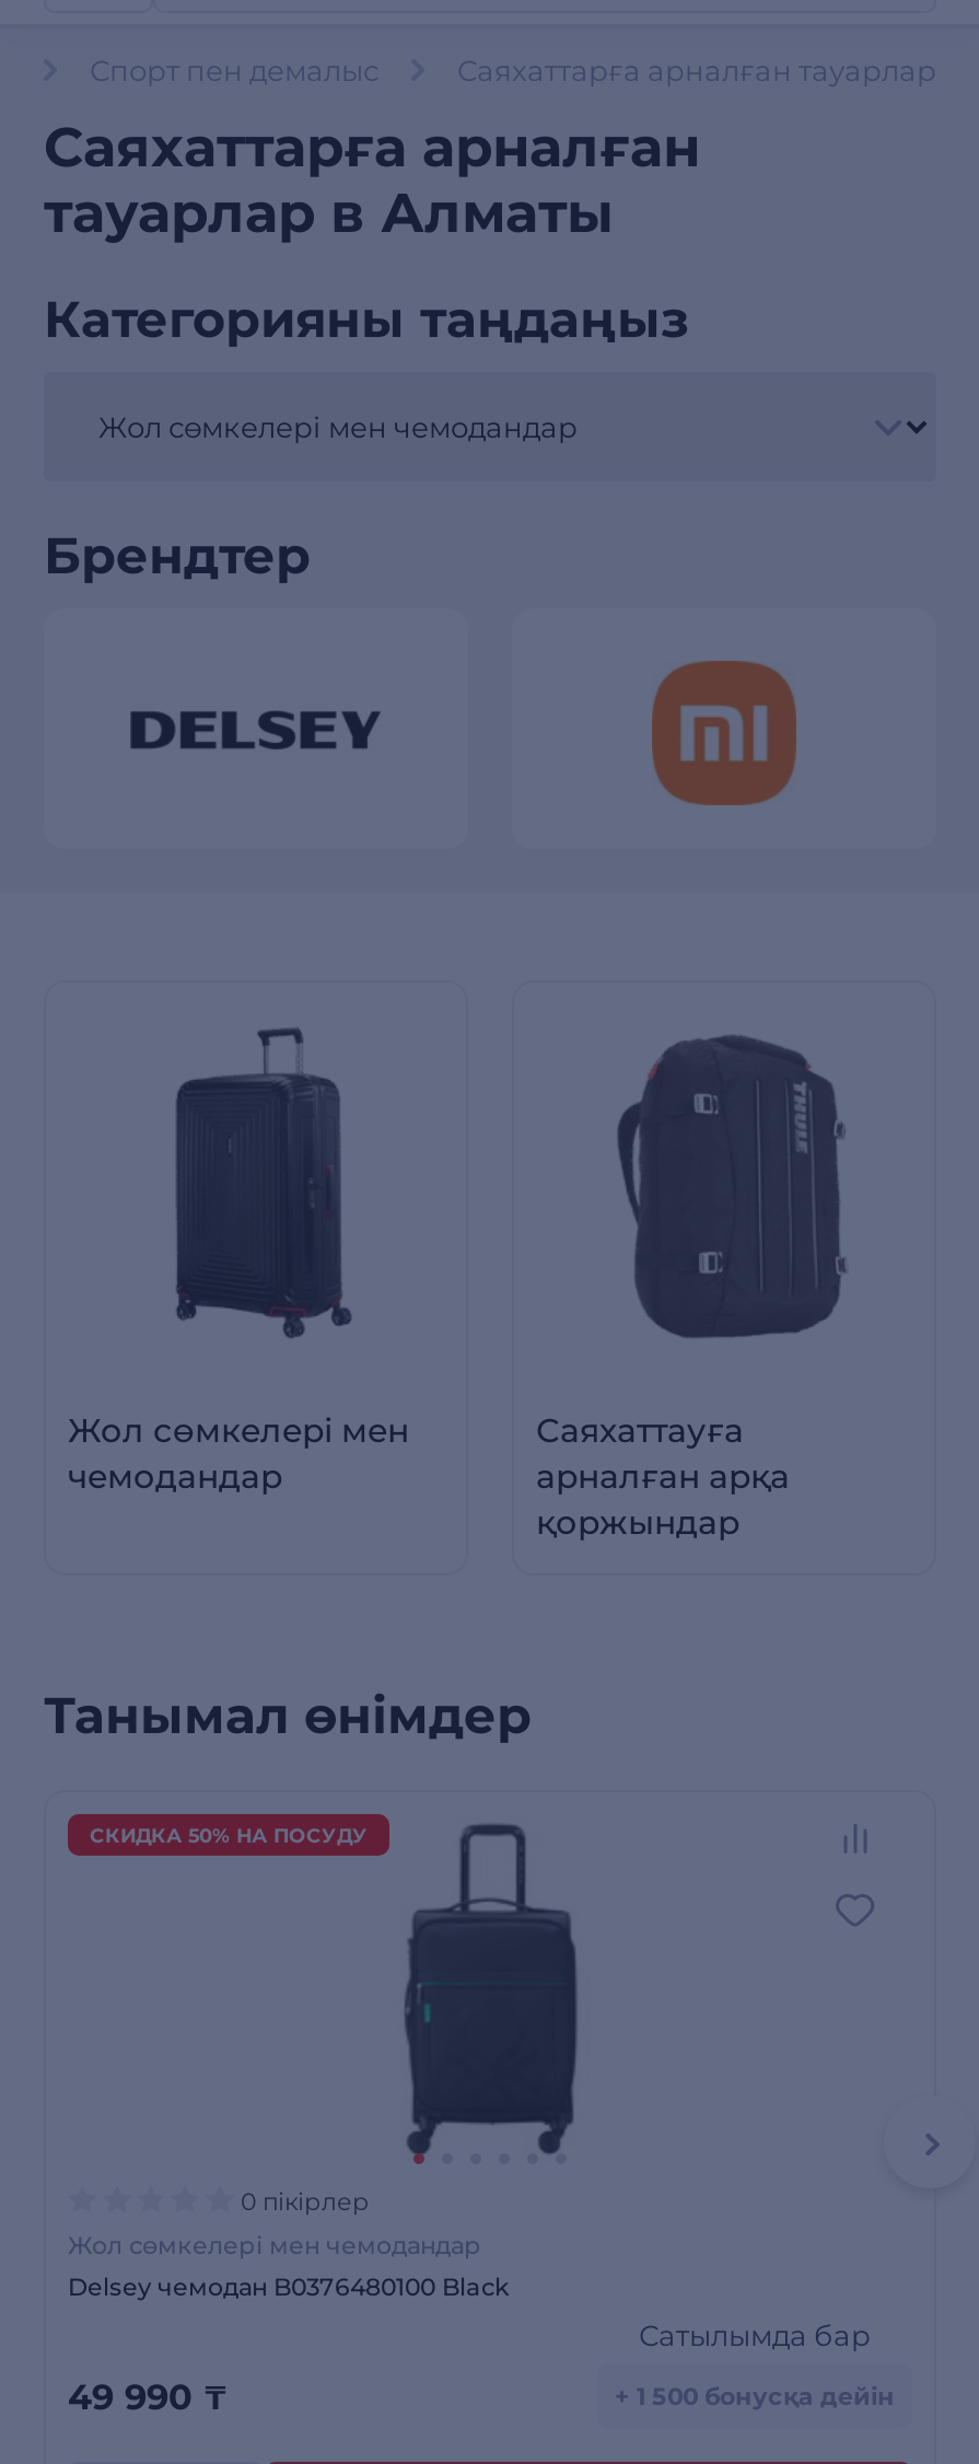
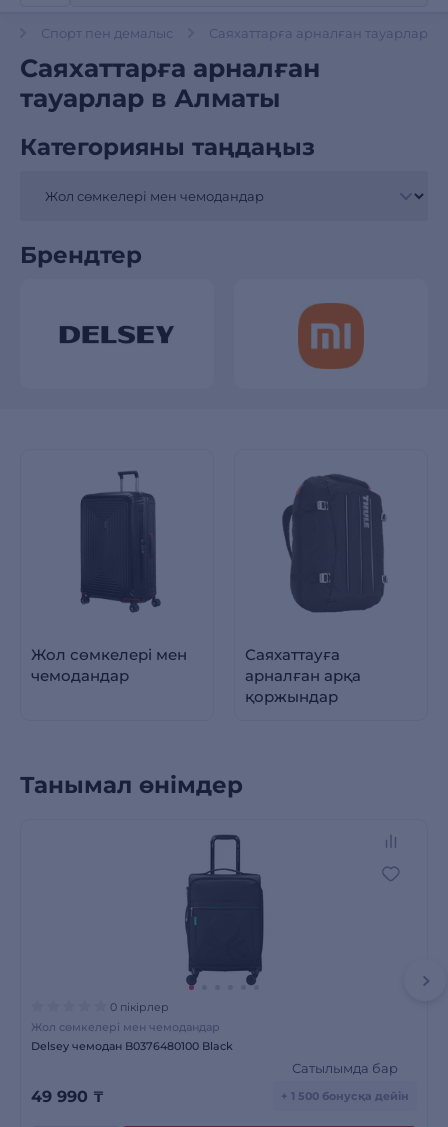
- СКИДКА 50% НА ПОСУДУ
